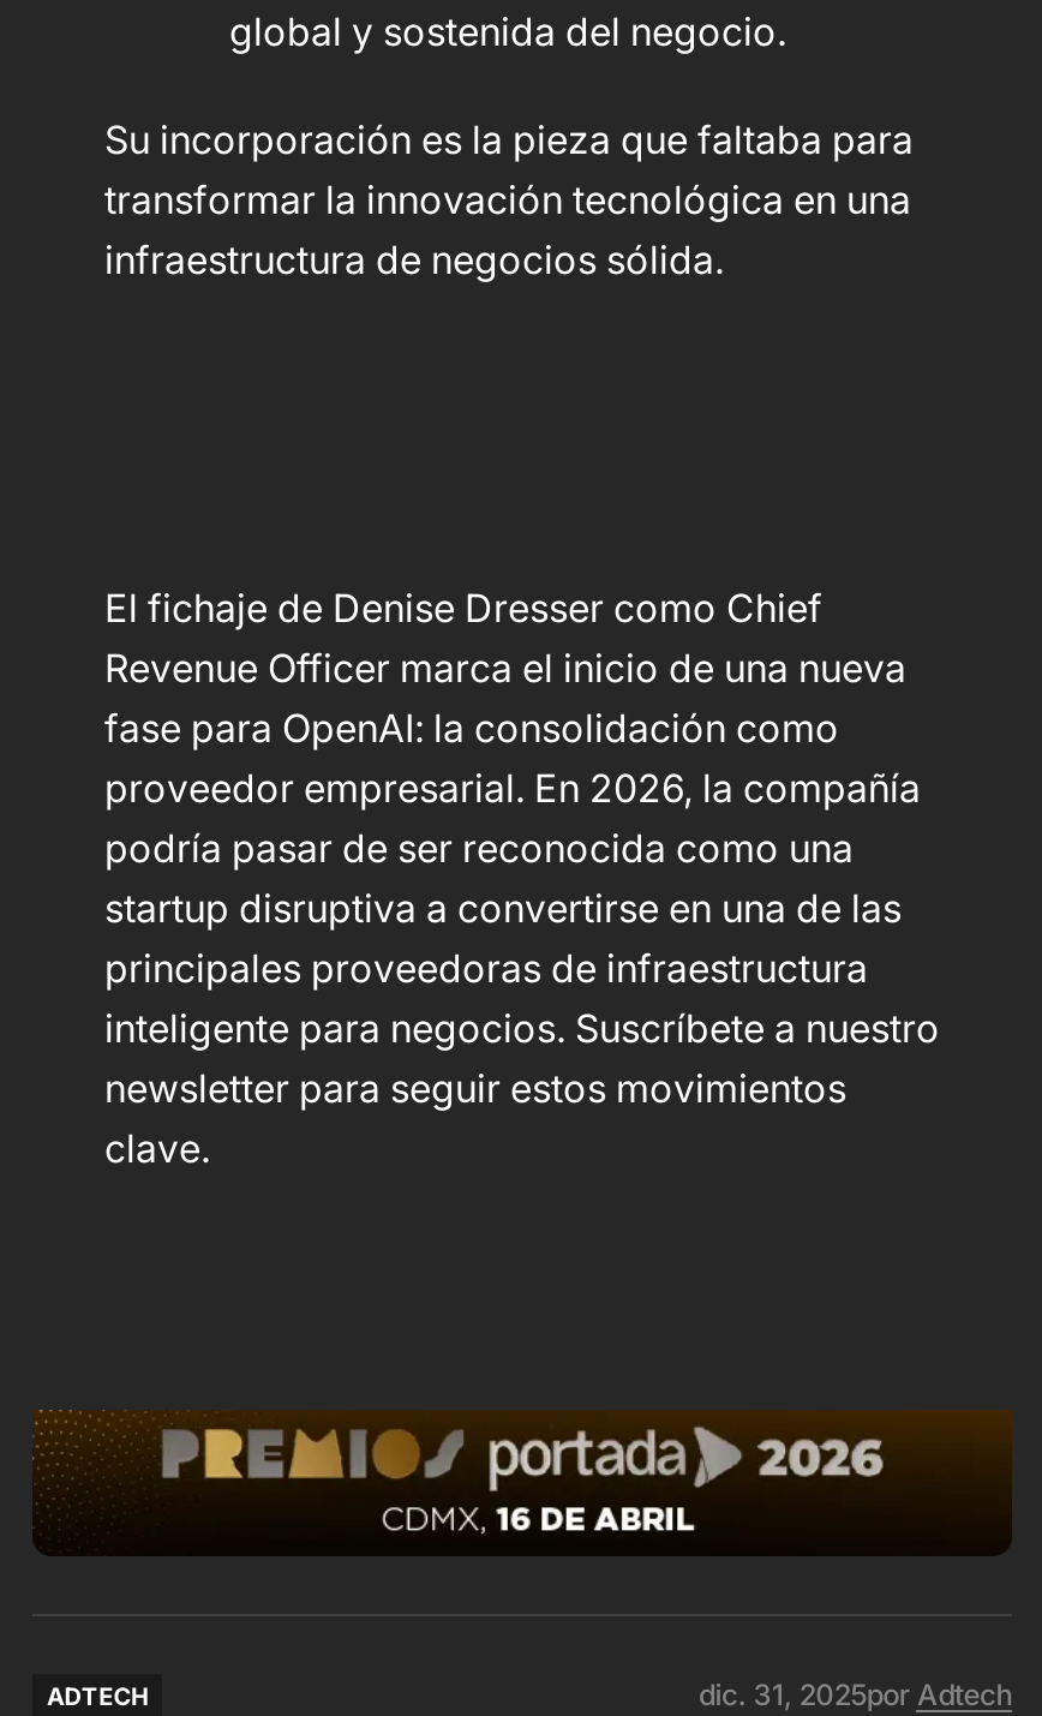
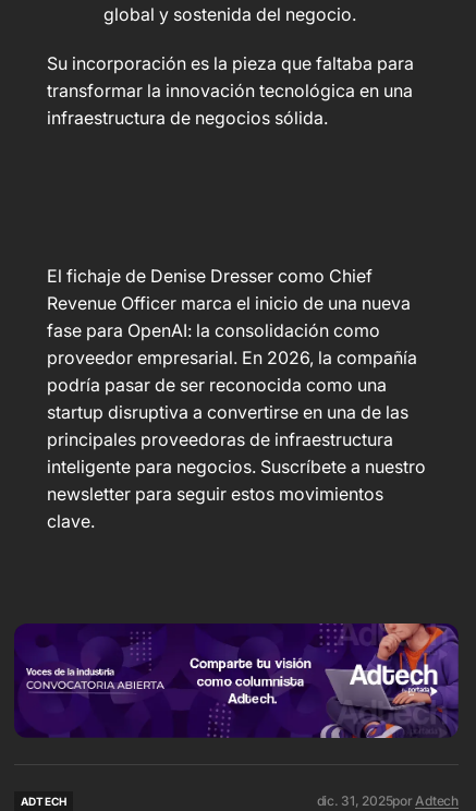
- [image]
+ [image]
